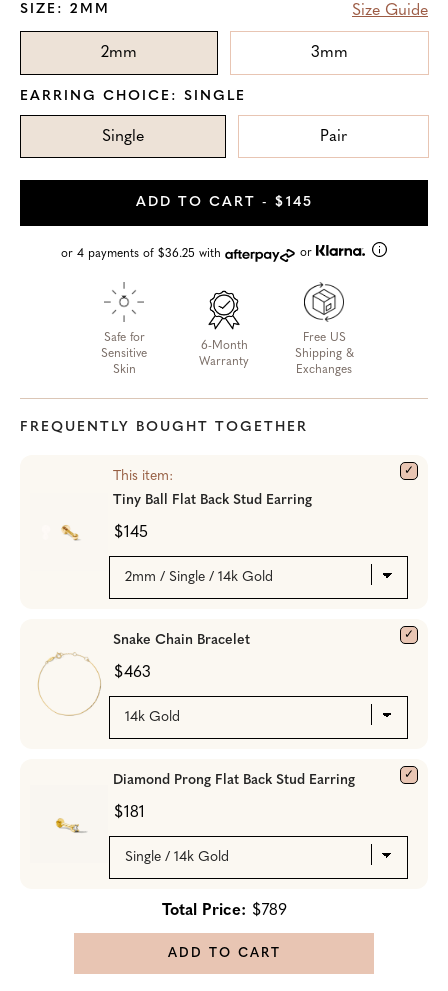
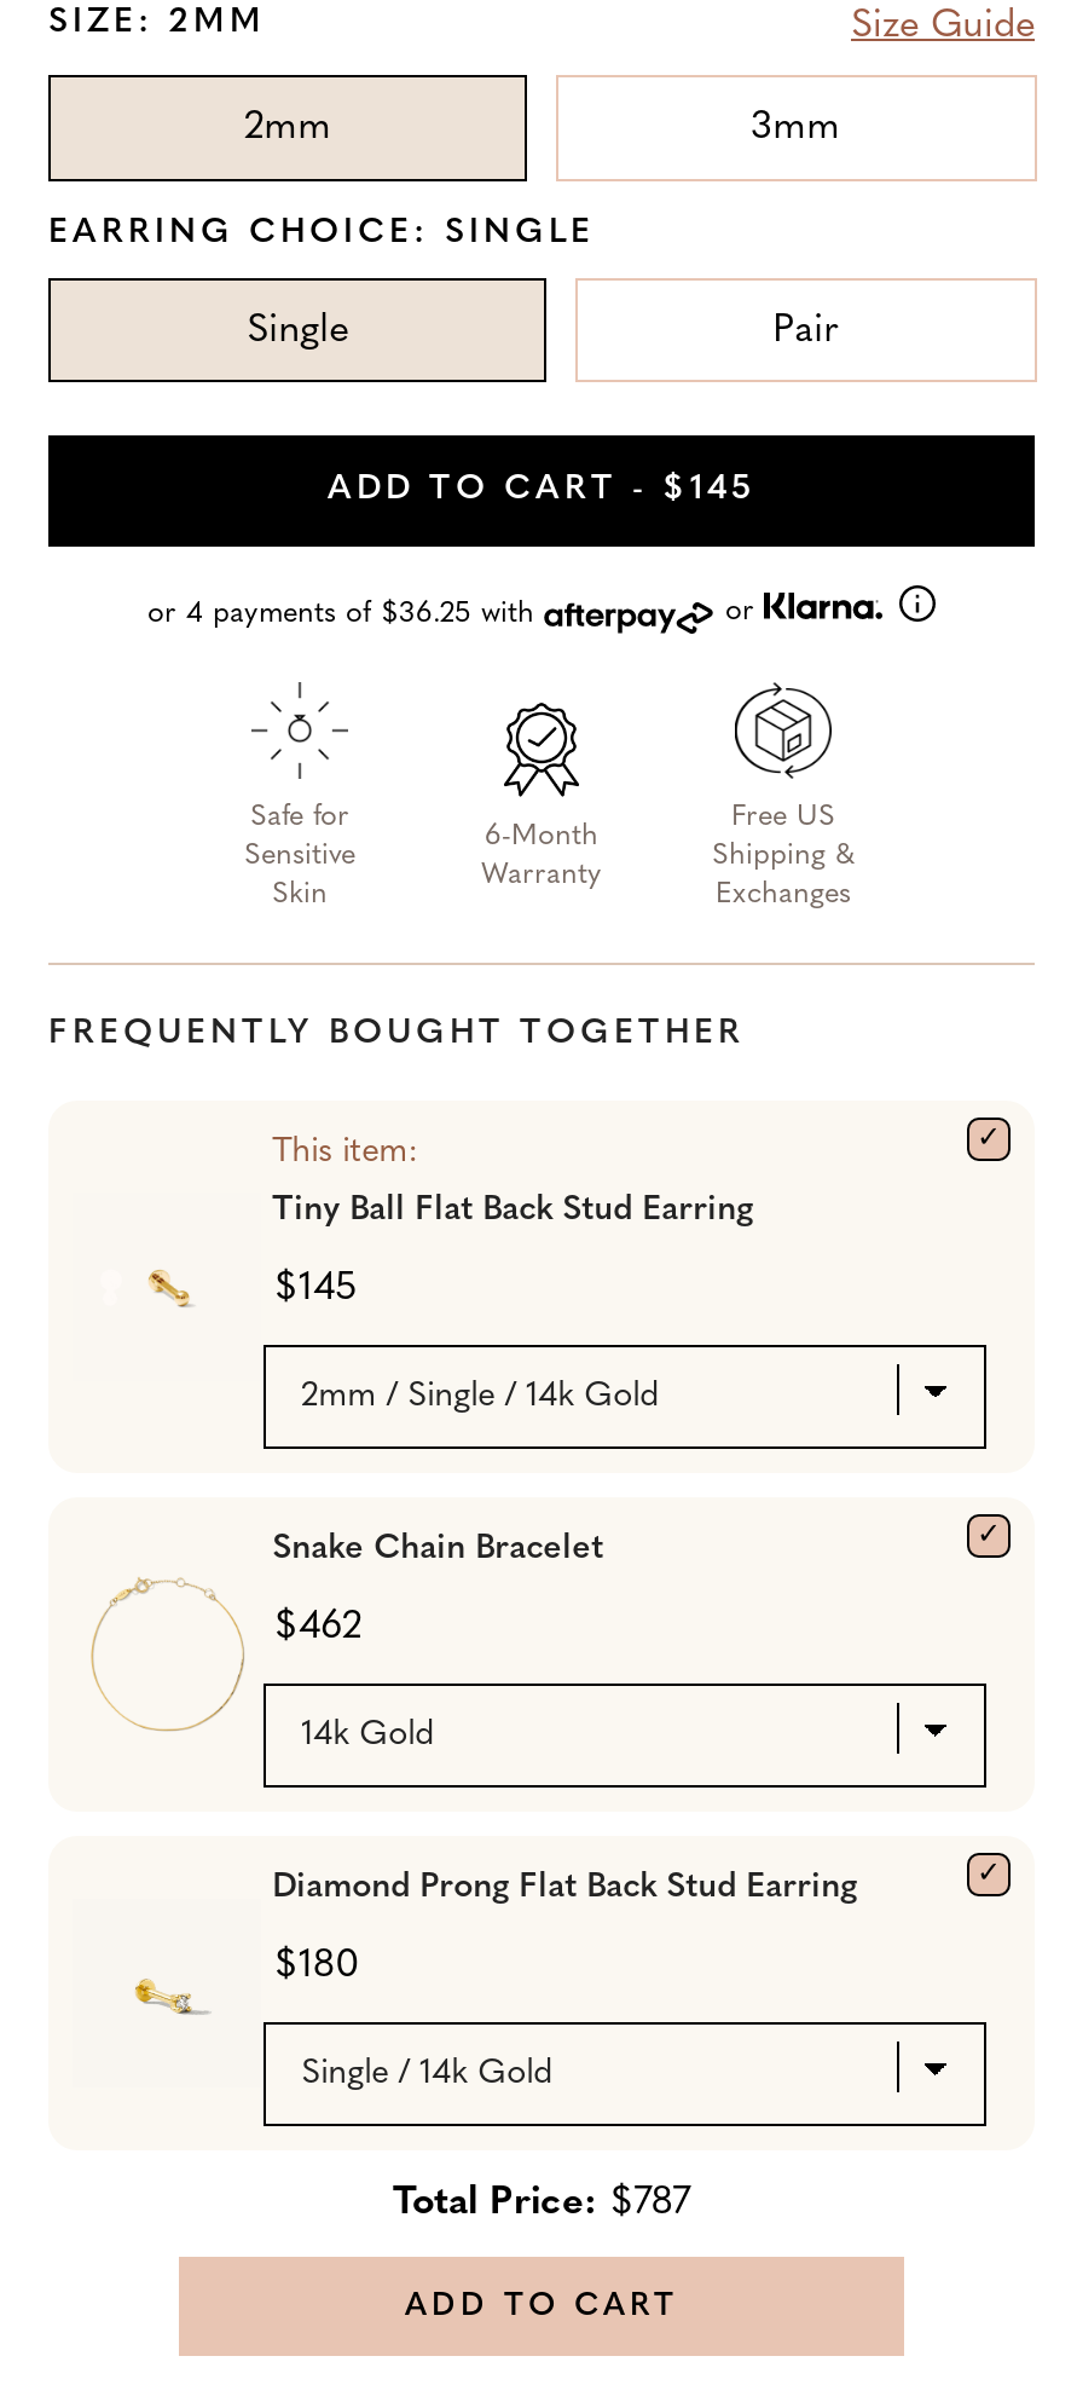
- $463
+ $462

- $181
+ $180

- Total Price: $789
+ Total Price: $787
